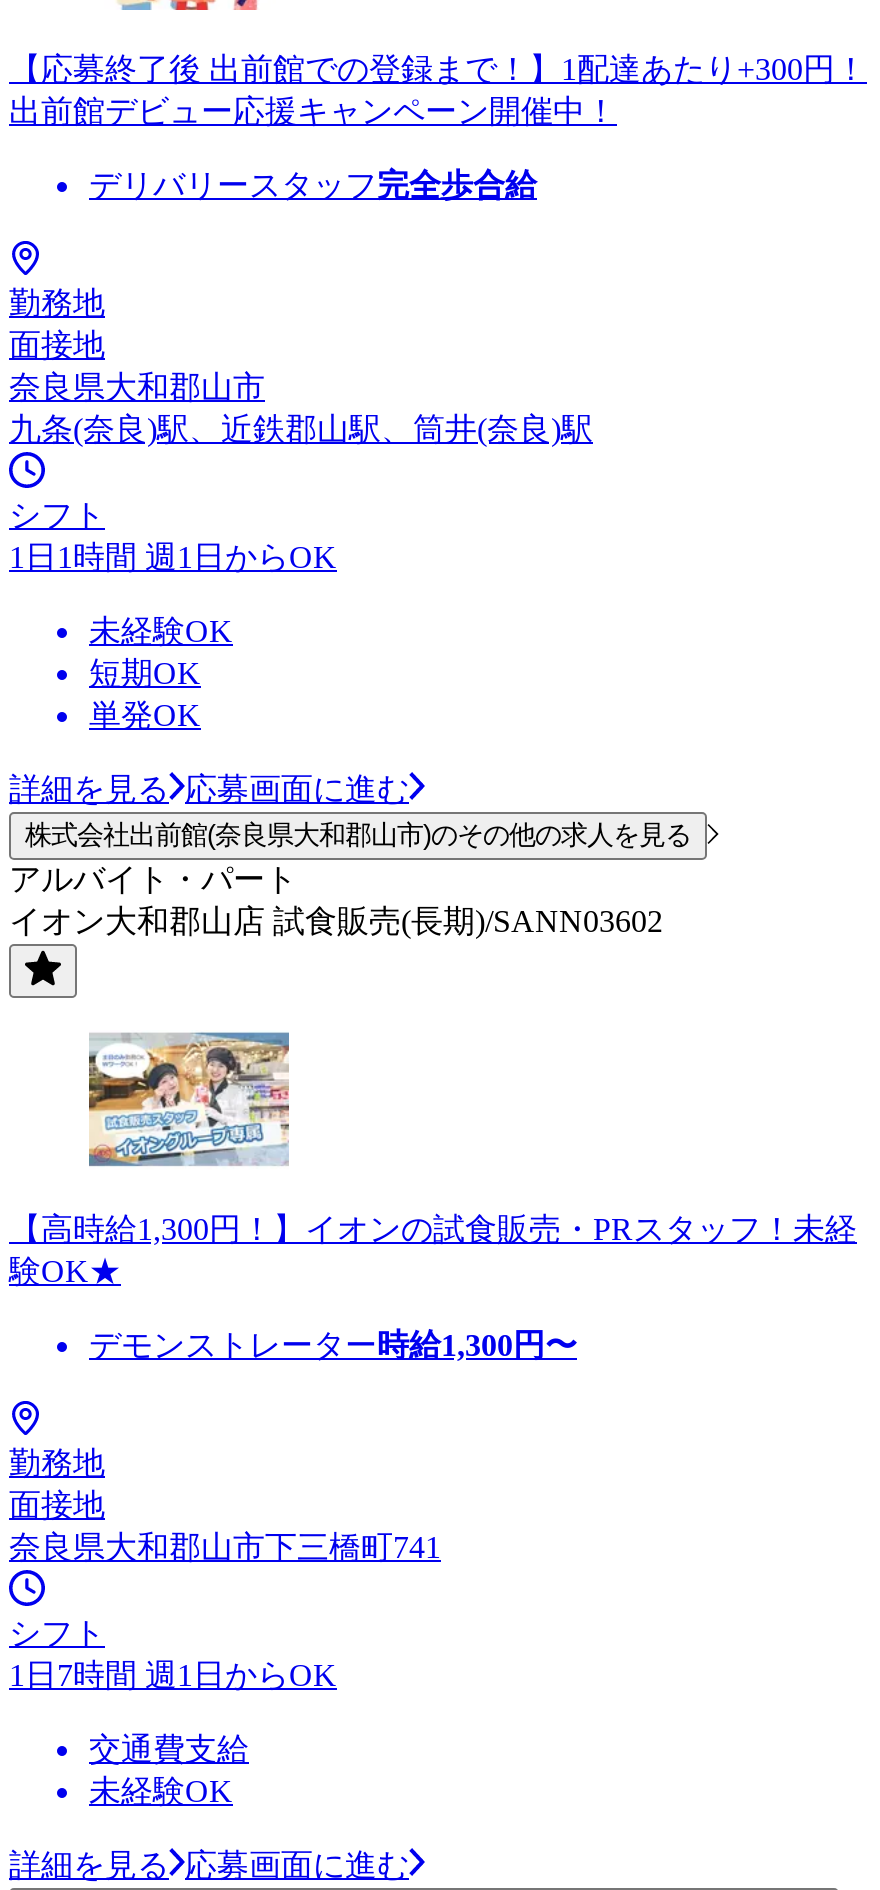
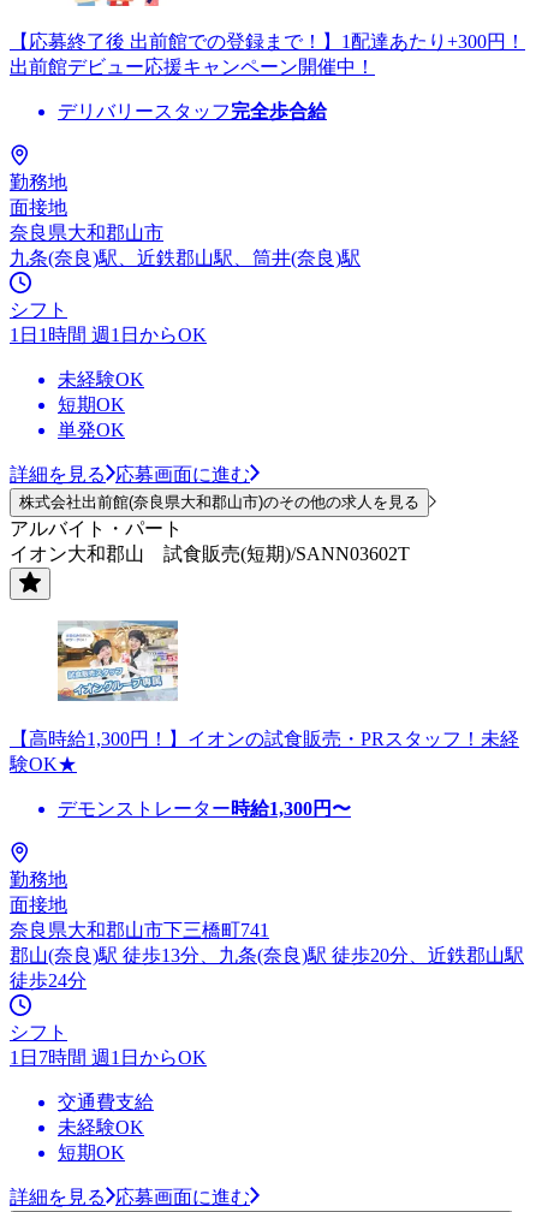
- イオン大和郡山店 試食販売(長期)/SANN03602
+ イオン大和郡山 試食販売(短期)/SANN03602T

+ 郡山(奈良)駅 徒歩13分、九条(奈良)駅 徒歩20分、近鉄郡山駅
+ 徒歩24分

+ 短期OK
